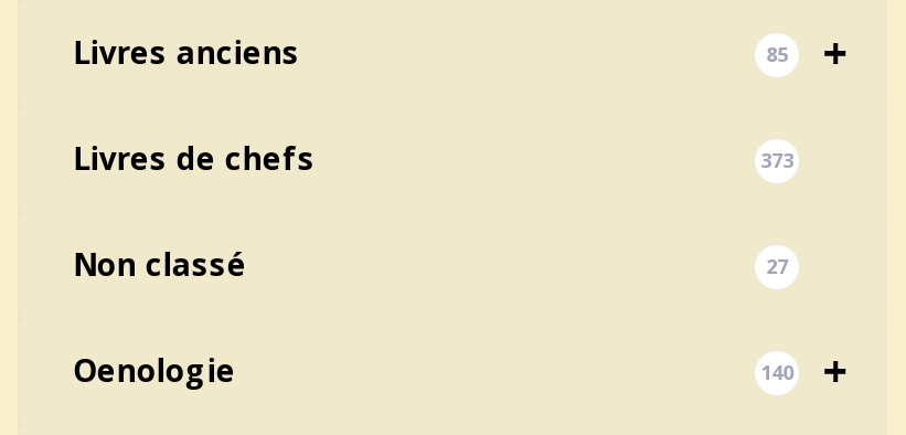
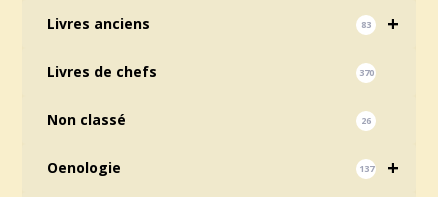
- 85
+ 83

- 373
+ 370

- 27
+ 26

- 140
+ 137
